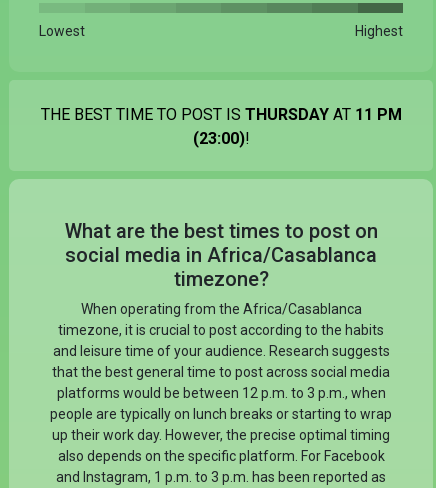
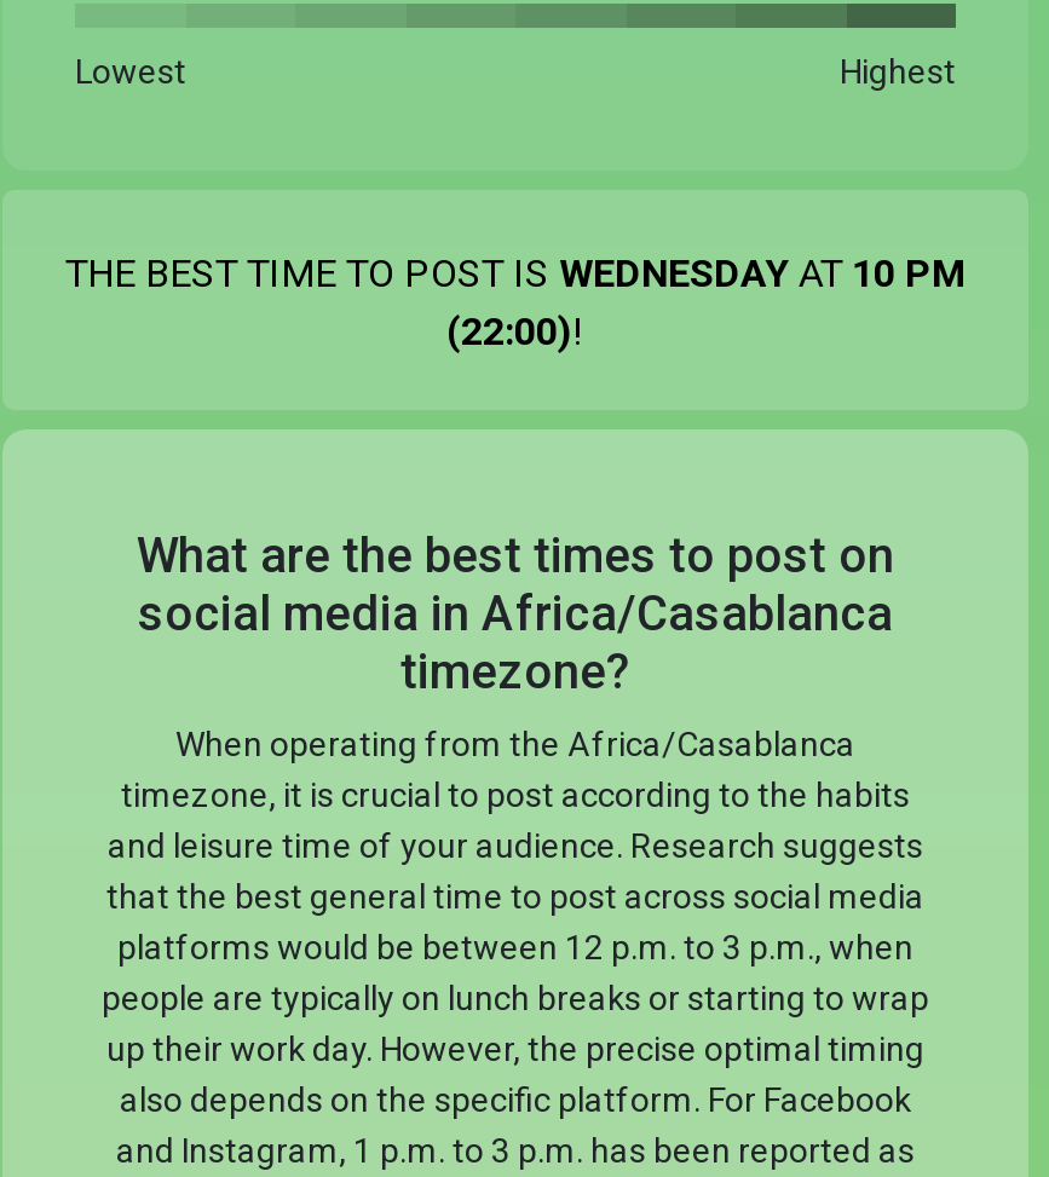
- THE BEST TIME TO POST IS THURSDAY AT 11 PM
+ THE BEST TIME TO POST IS WEDNESDAY AT 10 PM

- (23:00)!
+ (22:00)!
